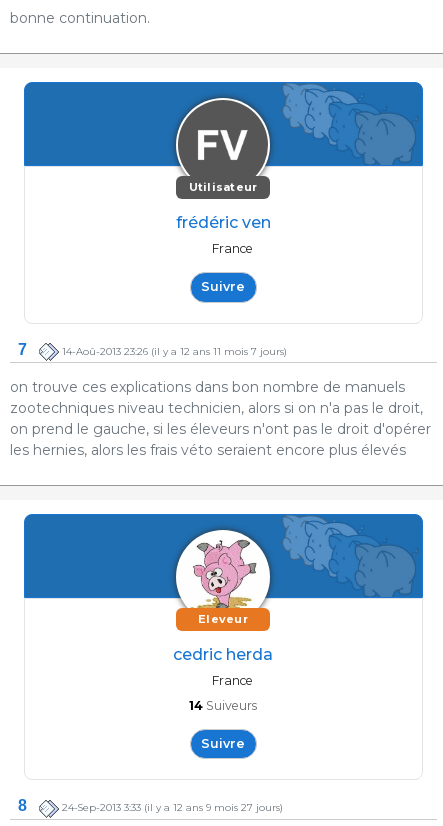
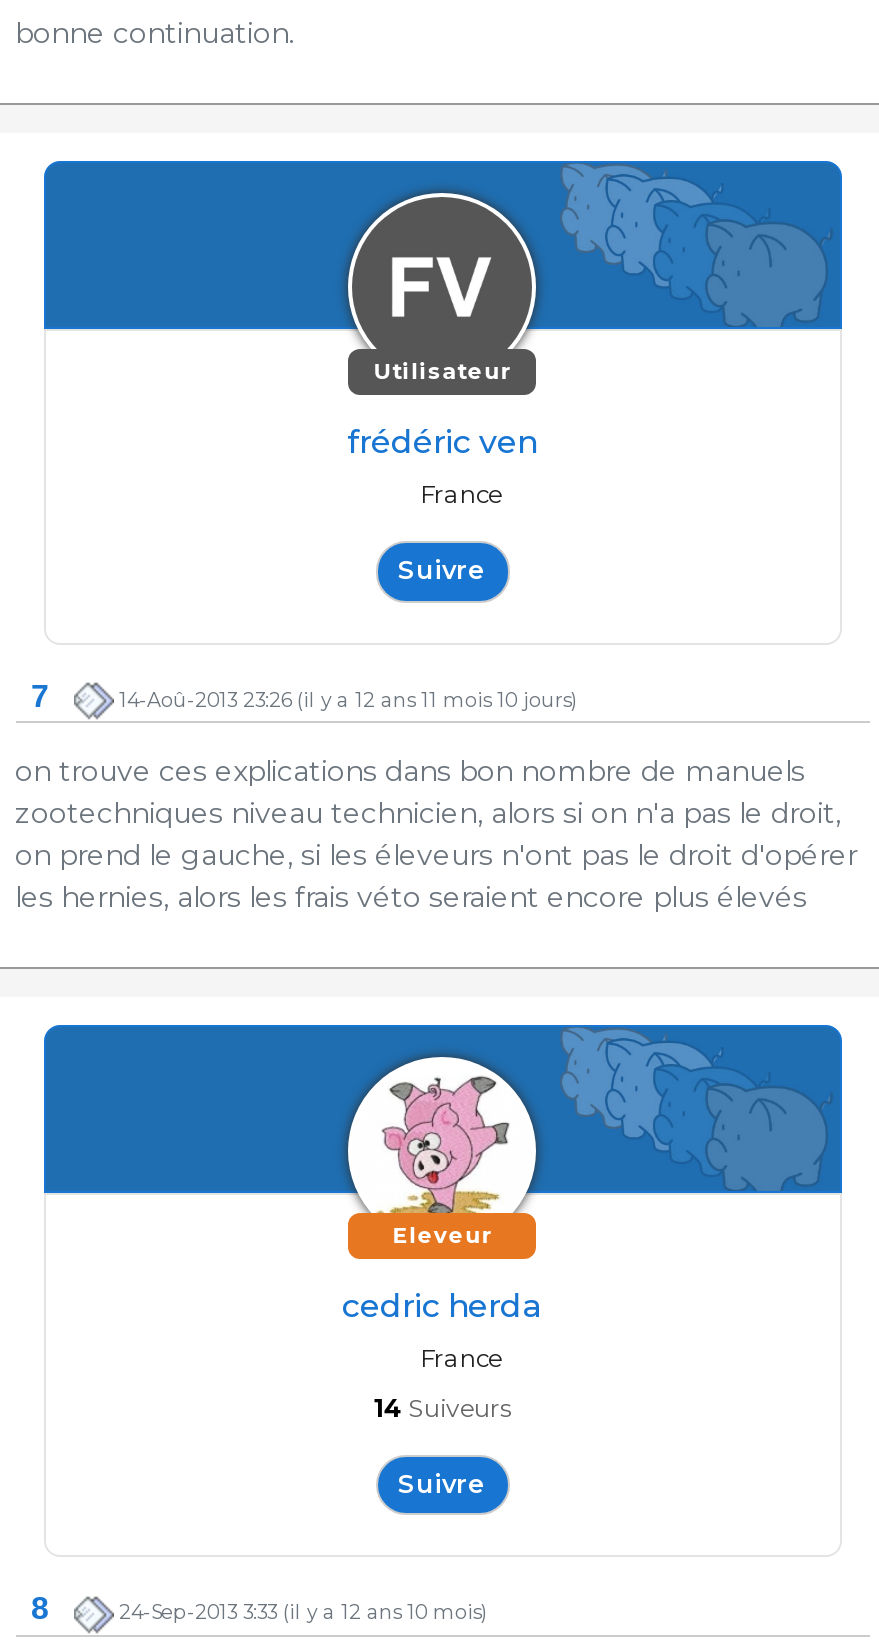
- 14-Aoû-2013 23:26 (il y a 12 ans 11 mois 7 jours)
+ 14-Aoû-2013 23:26 (il y a 12 ans 11 mois 10 jours)

- 24-Sep-2013 3:33 (il y a 12 ans 9 mois 27 jours)
+ 24-Sep-2013 3:33 (il y a 12 ans 10 mois)
